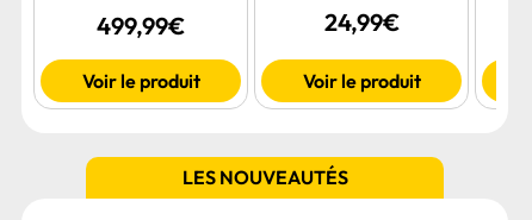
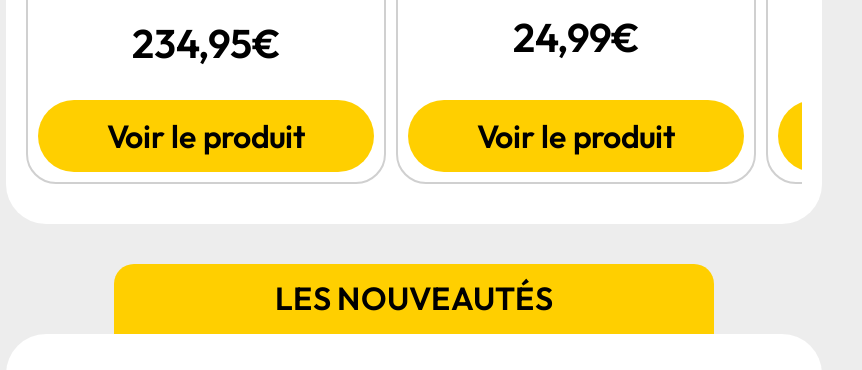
- 499,99€
+ 234,95€
